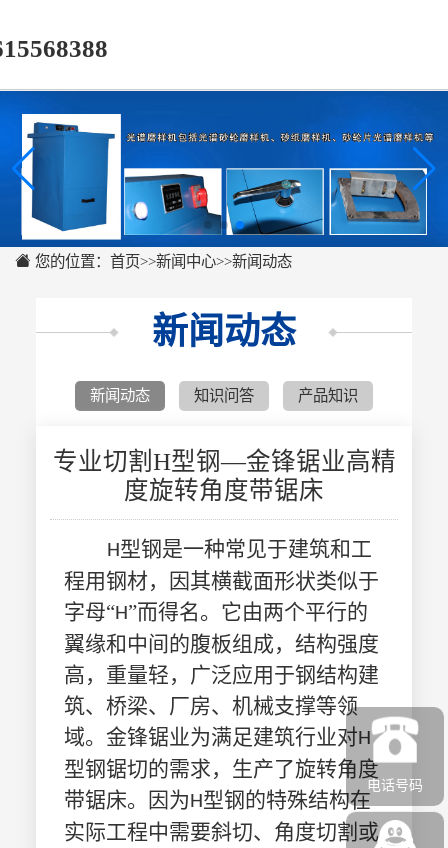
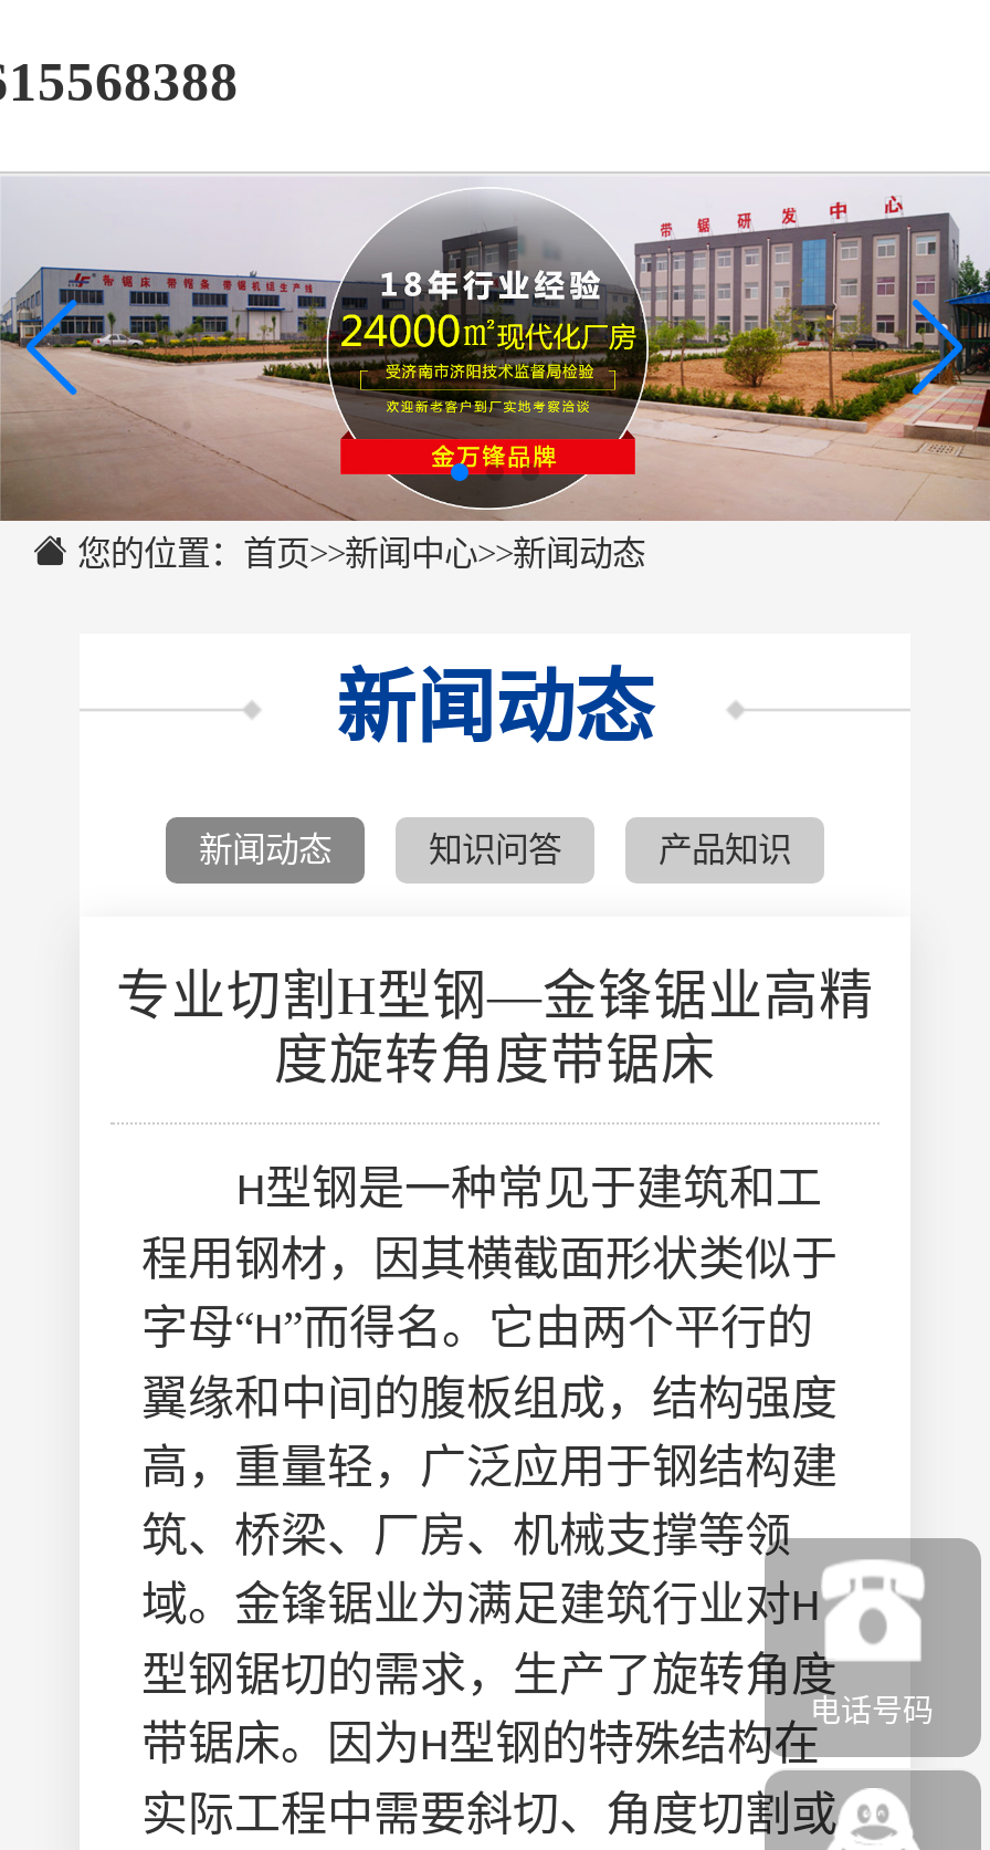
- [image]
+ [image]
